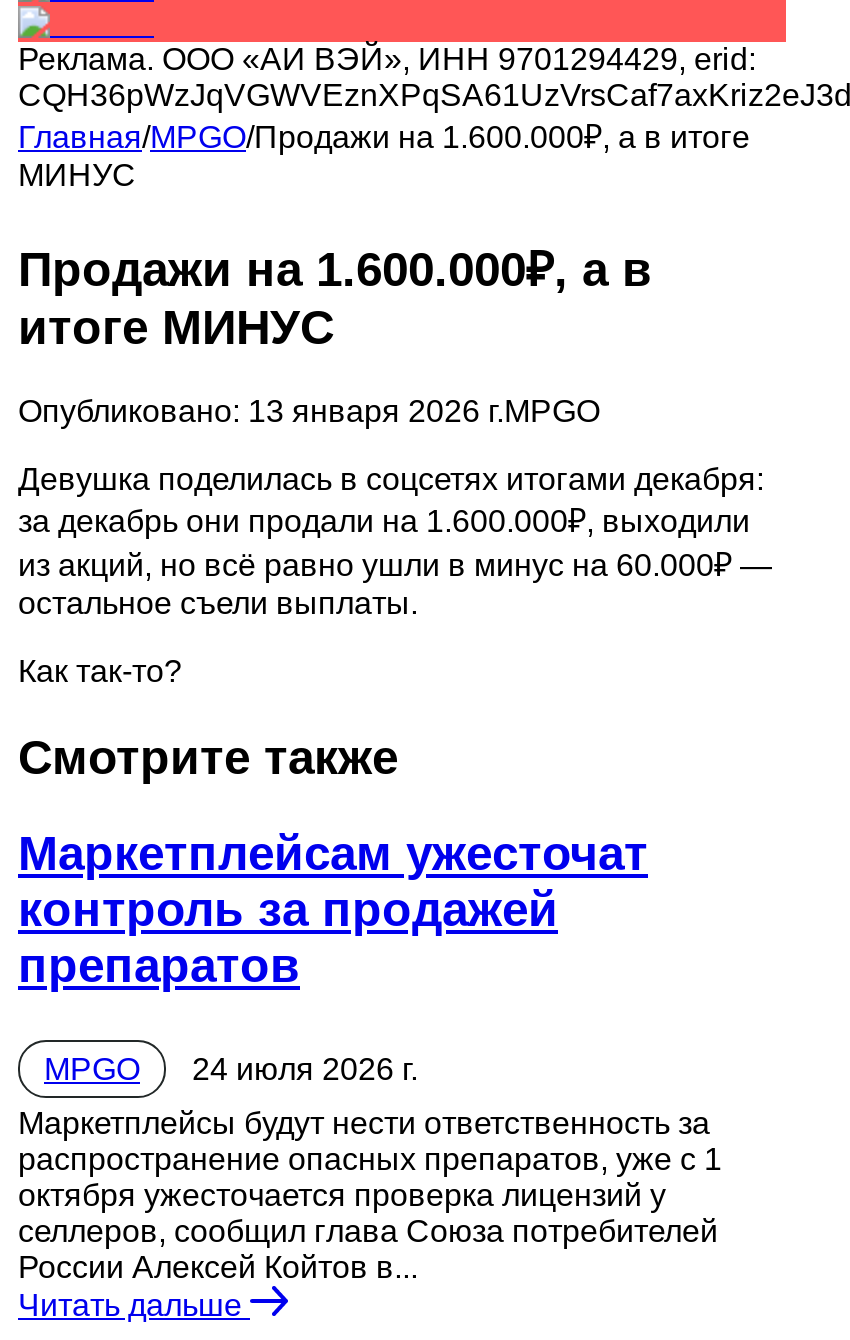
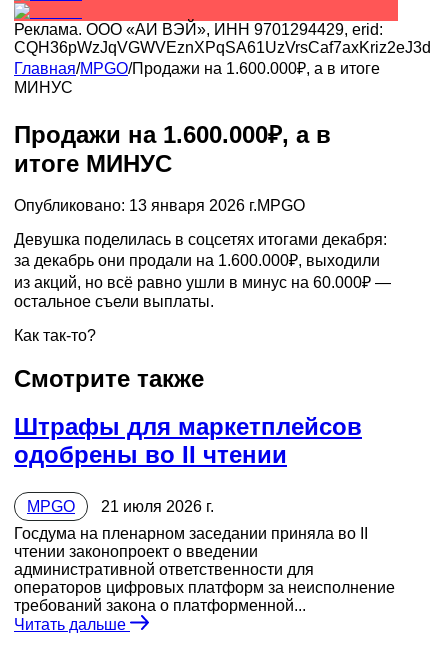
- Маркетплейсам ужесточат
- контроль за продажей
- препаратов
+ Штрафы для маркетплейсов
+ одобрены во II чтении

- MPGO 24 июля 2026 г.
+ MPGO 21 июля 2026 г.

- Маркетплейсы будут нести ответственность за
- распространение опасных препаратов, уже с 1
- октября ужесточается проверка лицензий у
- селлеров, сообщил глава Союза потребителей
- России Алексей Койтов в...
+ Госдума на пленарном заседании приняла во II
+ чтении законопроект о введении
+ административной ответственности для
+ операторов цифровых платформ за неисполнение
+ требований закона о платформенной...
